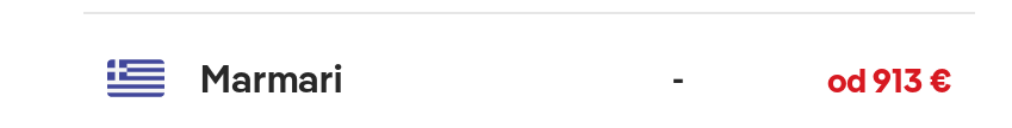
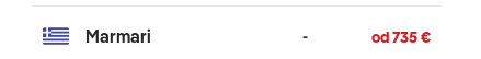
- od 913 €
+ od 735 €
